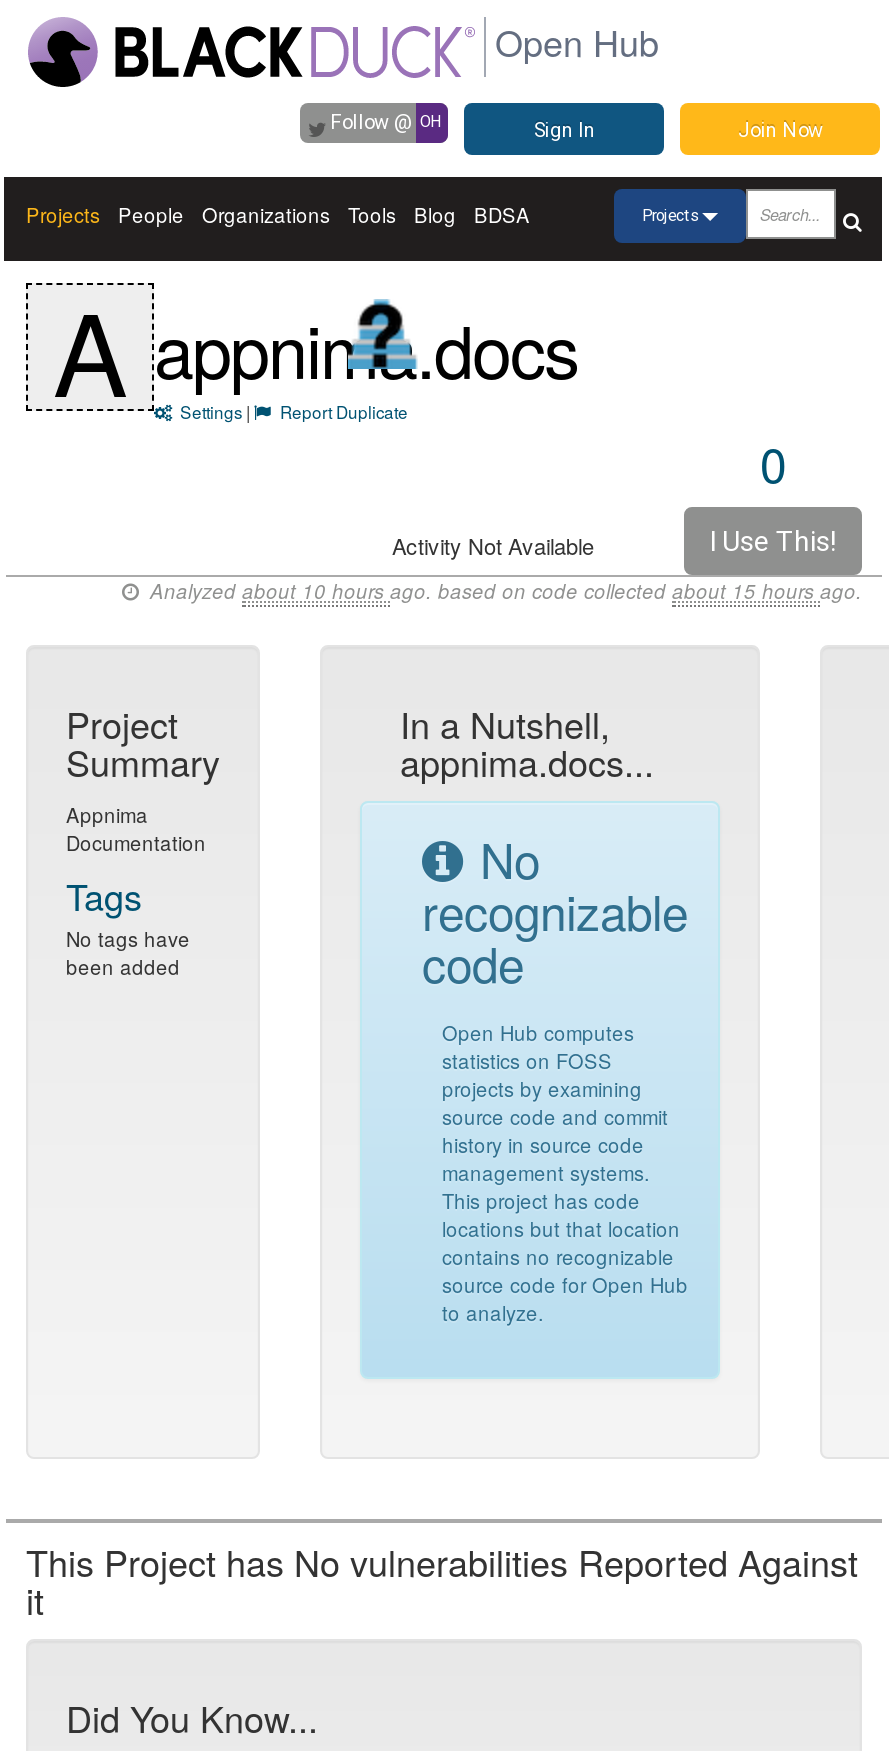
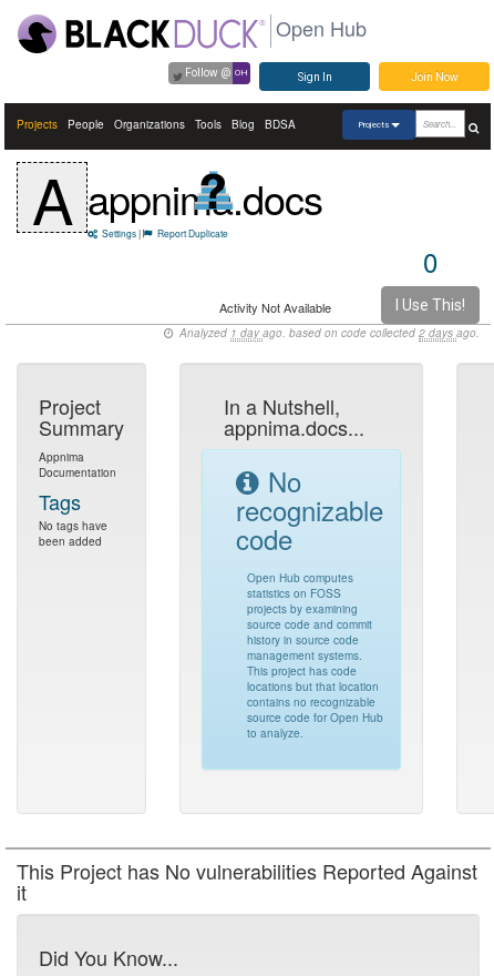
- Analyzedabout 10 hoursago. based on code collectedabout 15 hoursago.
+ Analyzed1 dayago. based on code collected2 daysago.
